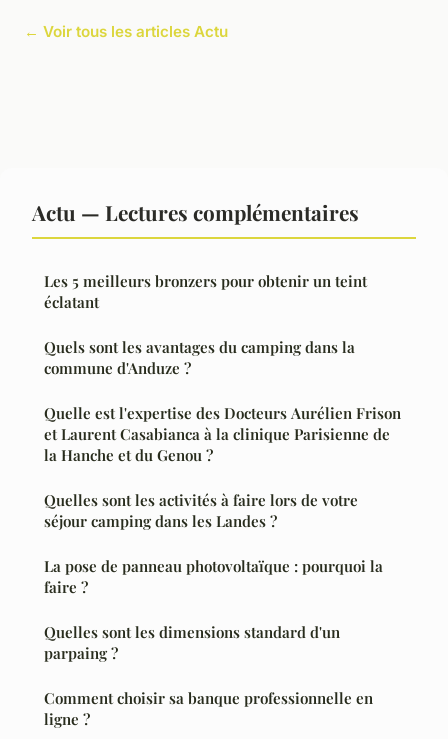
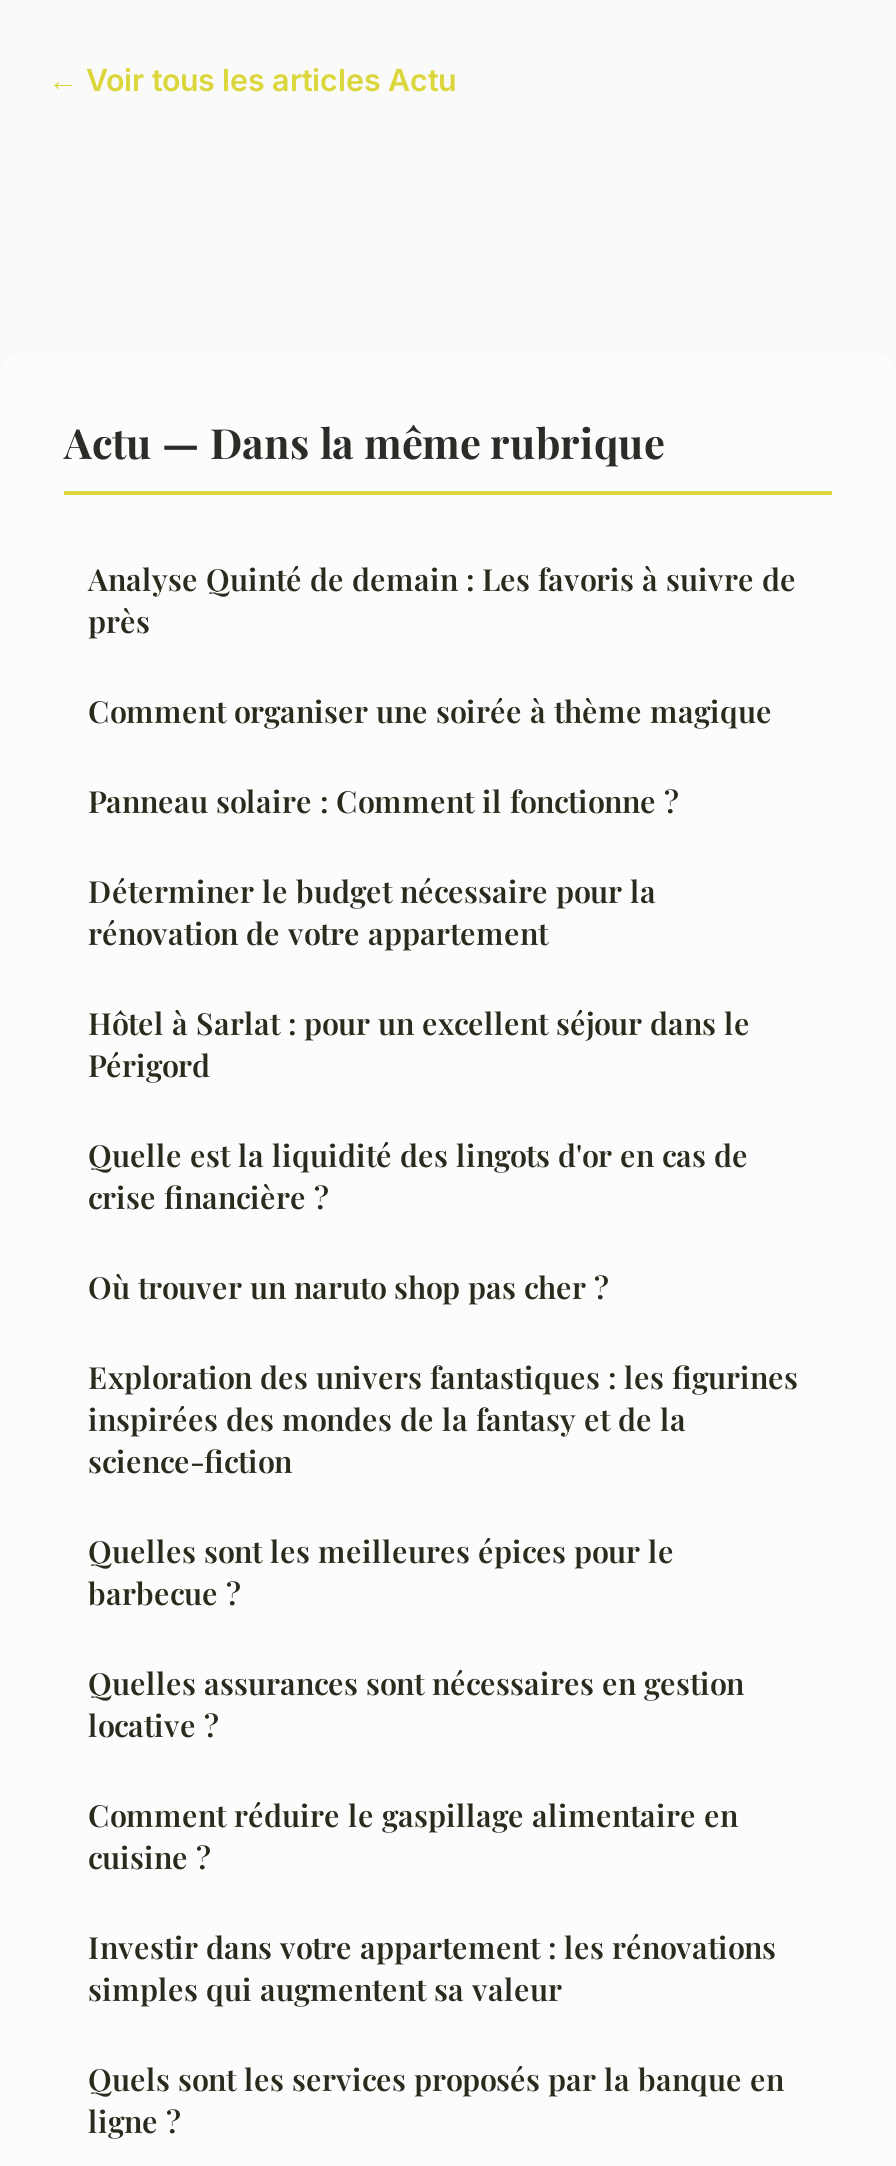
- Actu — Lectures complémentaires
- Les 5 meilleurs bronzers pour obtenir un teint
- éclatant
- Quels sont les avantages du camping dans la
- commune d'Anduze ?
- Quelle est l'expertise des Docteurs Aurélien Frison
- et Laurent Casabianca à la clinique Parisienne de
- la Hanche et du Genou ?
- Quelles sont les activités à faire lors de votre
- séjour camping dans les Landes ?
- La pose de panneau photovoltaïque : pourquoi la
- faire ?
- Quelles sont les dimensions standard d'un
- parpaing ?
- Comment choisir sa banque professionnelle en
+ Actu — Dans la même rubrique
+ Analyse Quinté de demain : Les favoris à suivre de
+ près
+ Comment organiser une soirée à thème magique
+ Panneau solaire : Comment il fonctionne ?
+ Déterminer le budget nécessaire pour la
+ rénovation de votre appartement
+ Hôtel à Sarlat : pour un excellent séjour dans le
+ Périgord
+ Quelle est la liquidité des lingots d'or en cas de
+ crise financière ?
+ Où trouver un naruto shop pas cher ?
+ Exploration des univers fantastiques : les figurines
+ inspirées des mondes de la fantasy et de la
+ science-fiction
+ Quelles sont les meilleures épices pour le
+ barbecue ?
+ Quelles assurances sont nécessaires en gestion
+ locative ?
+ Comment réduire le gaspillage alimentaire en
+ cuisine ?
+ Investir dans votre appartement : les rénovations
+ simples qui augmentent sa valeur
+ Quels sont les services proposés par la banque en
